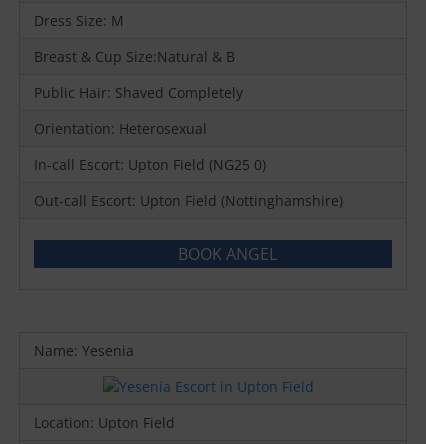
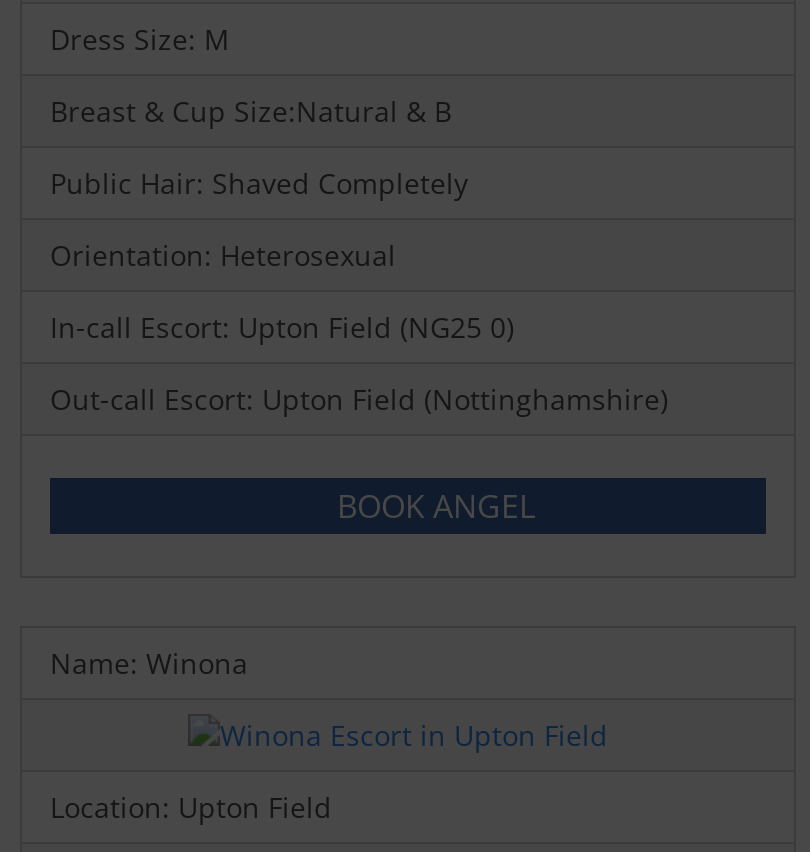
- Name: Yesenia
+ Name: Winona
